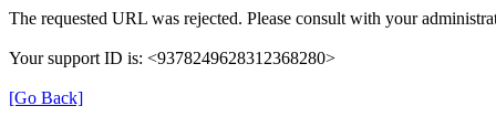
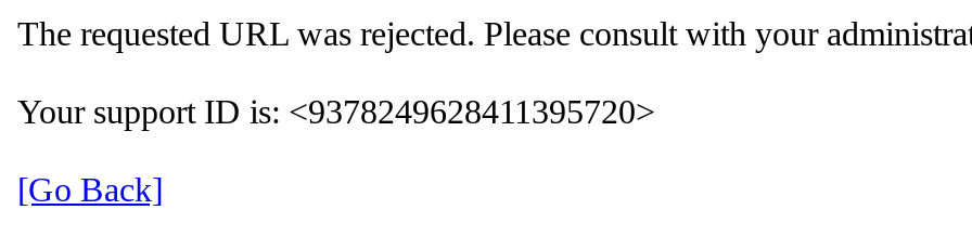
- Your support ID is: <9378249628312368280>
+ Your support ID is: <9378249628411395720>
